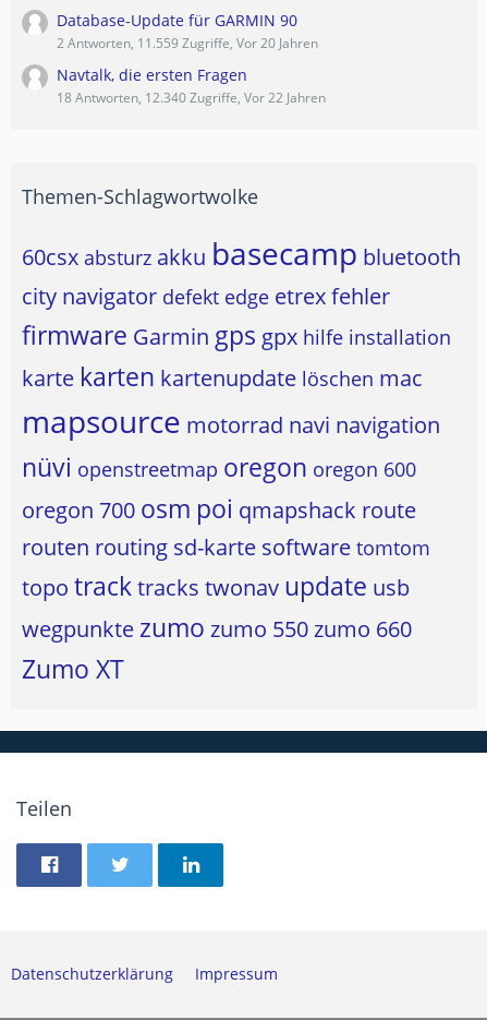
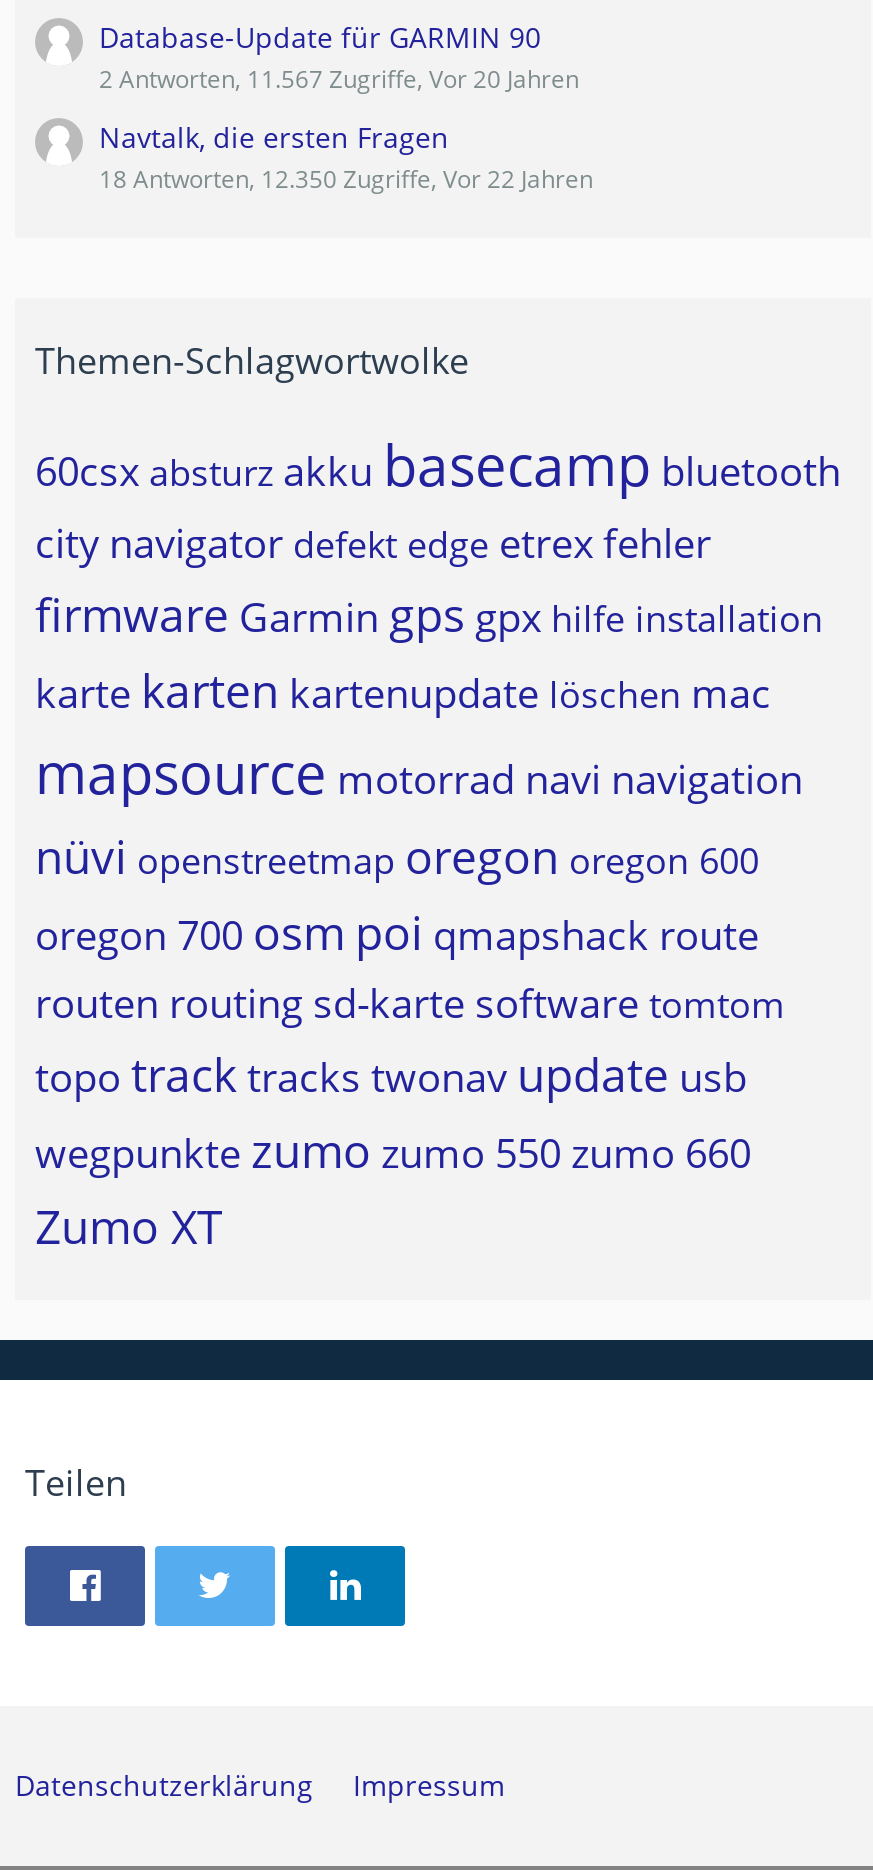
- 2 Antworten, 11.559 Zugriffe, Vor 20 Jahren
+ 2 Antworten, 11.567 Zugriffe, Vor 20 Jahren

- 18 Antworten, 12.340 Zugriffe, Vor 22 Jahren
+ 18 Antworten, 12.350 Zugriffe, Vor 22 Jahren
